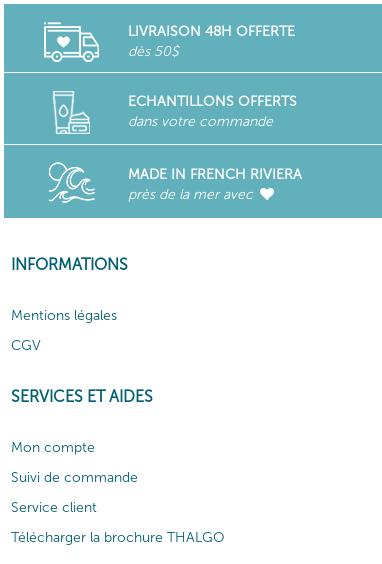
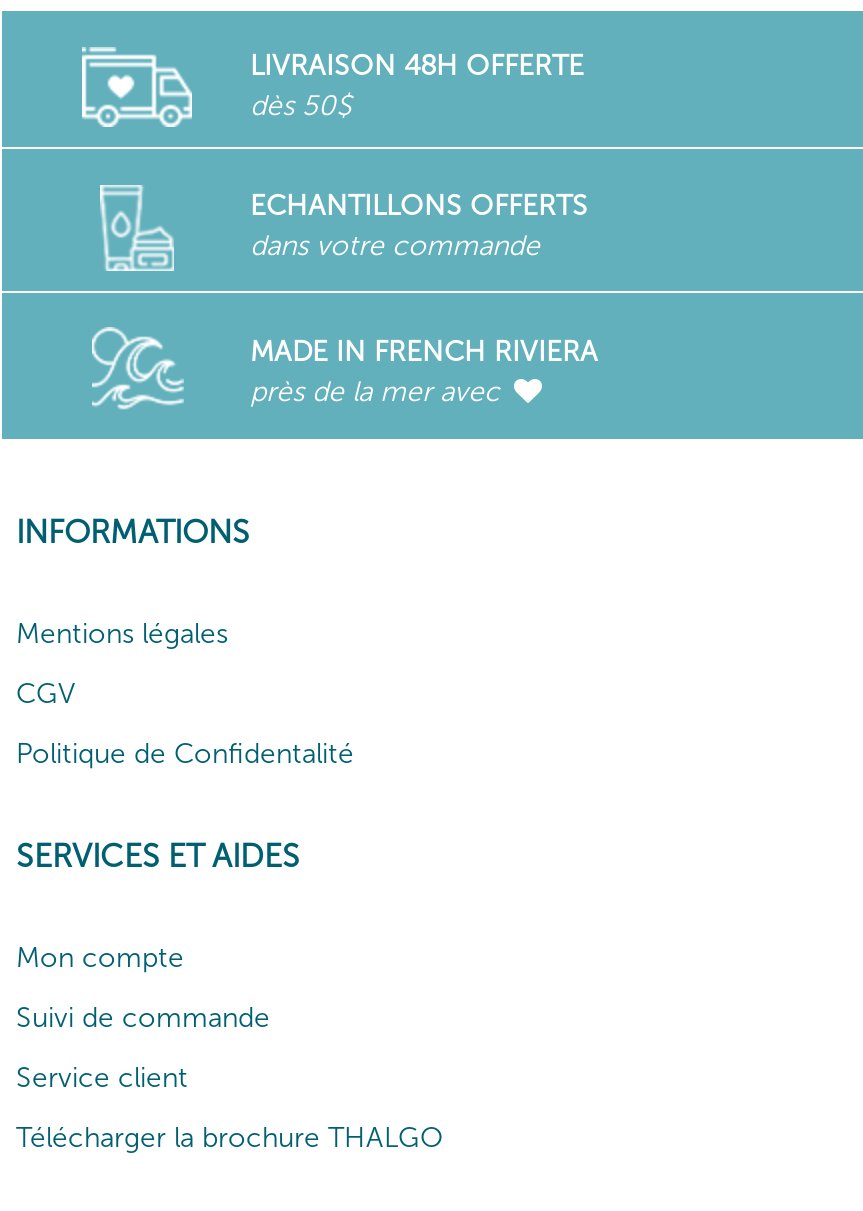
+ Politique de Confidentalité
